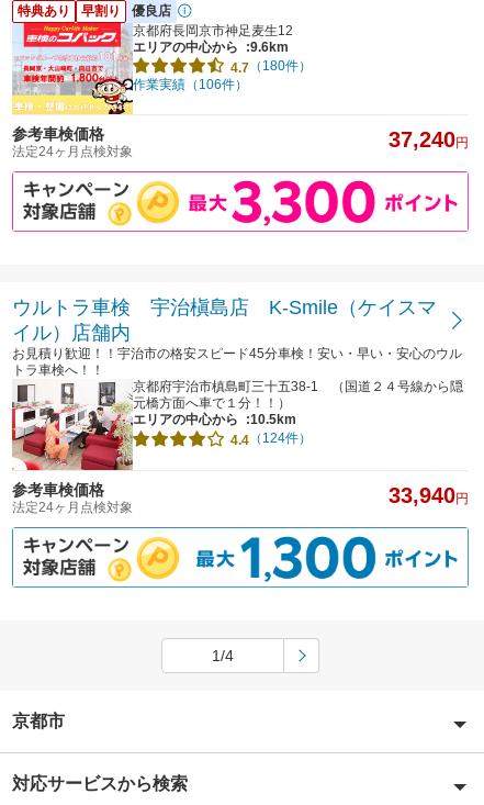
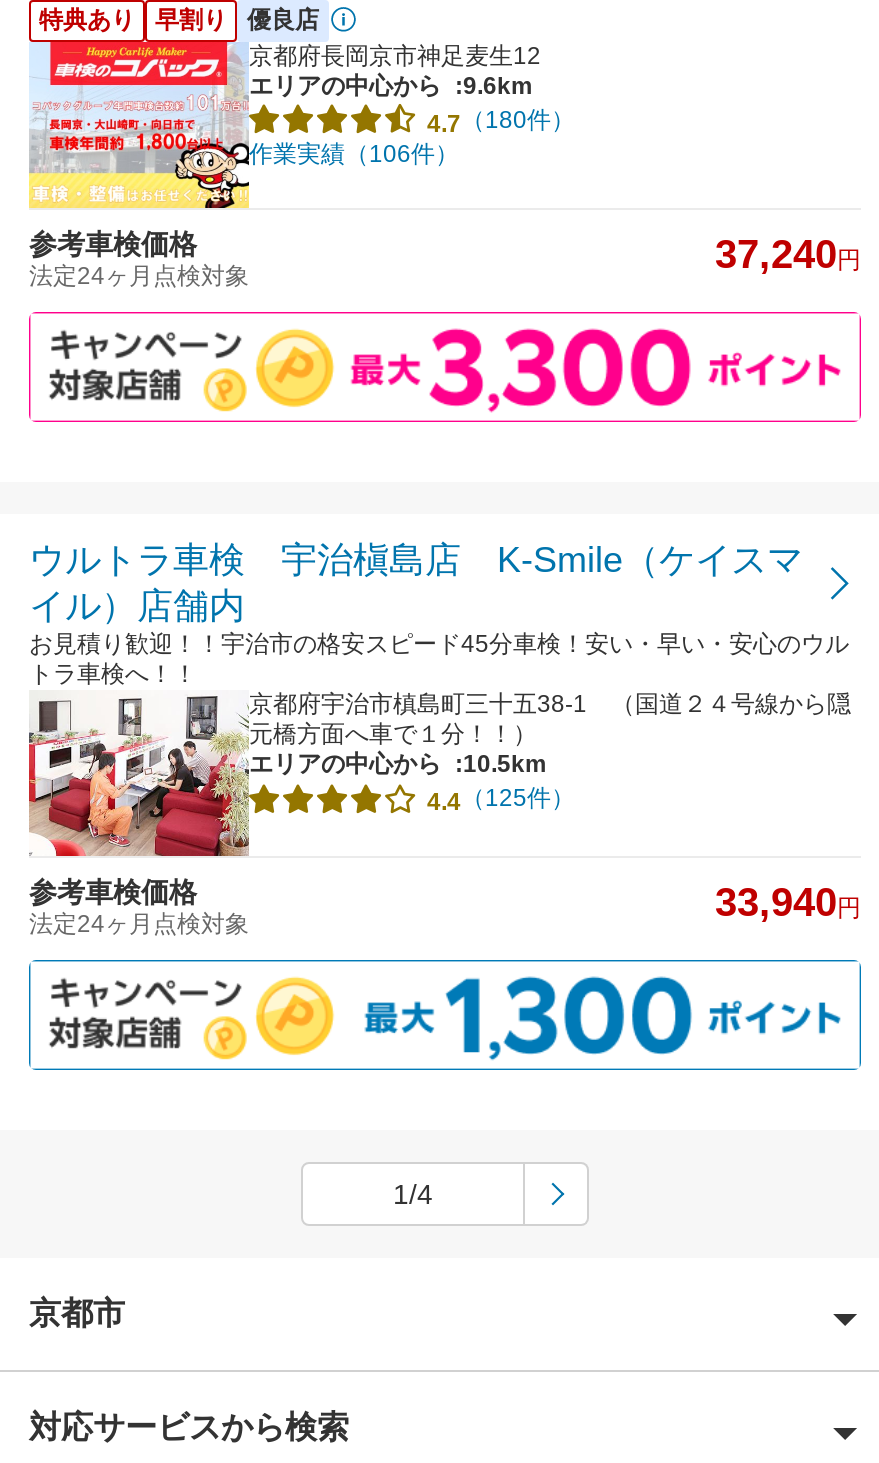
- 4.4（124件）
+ 4.4（125件）
